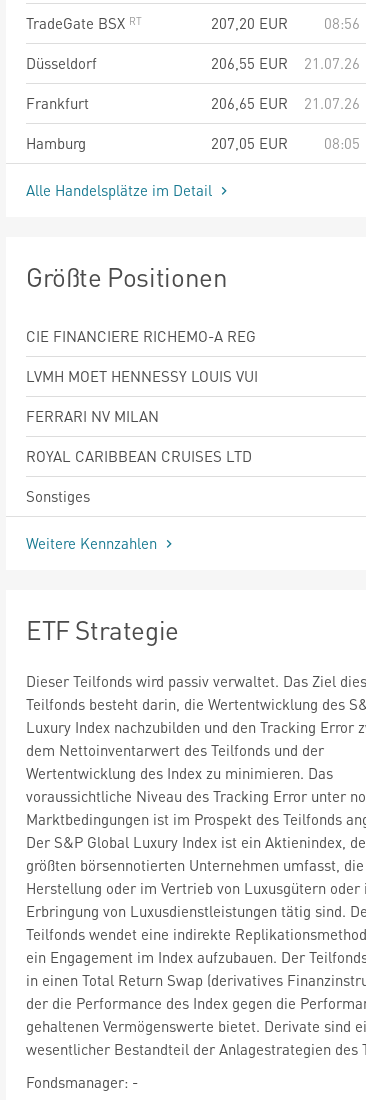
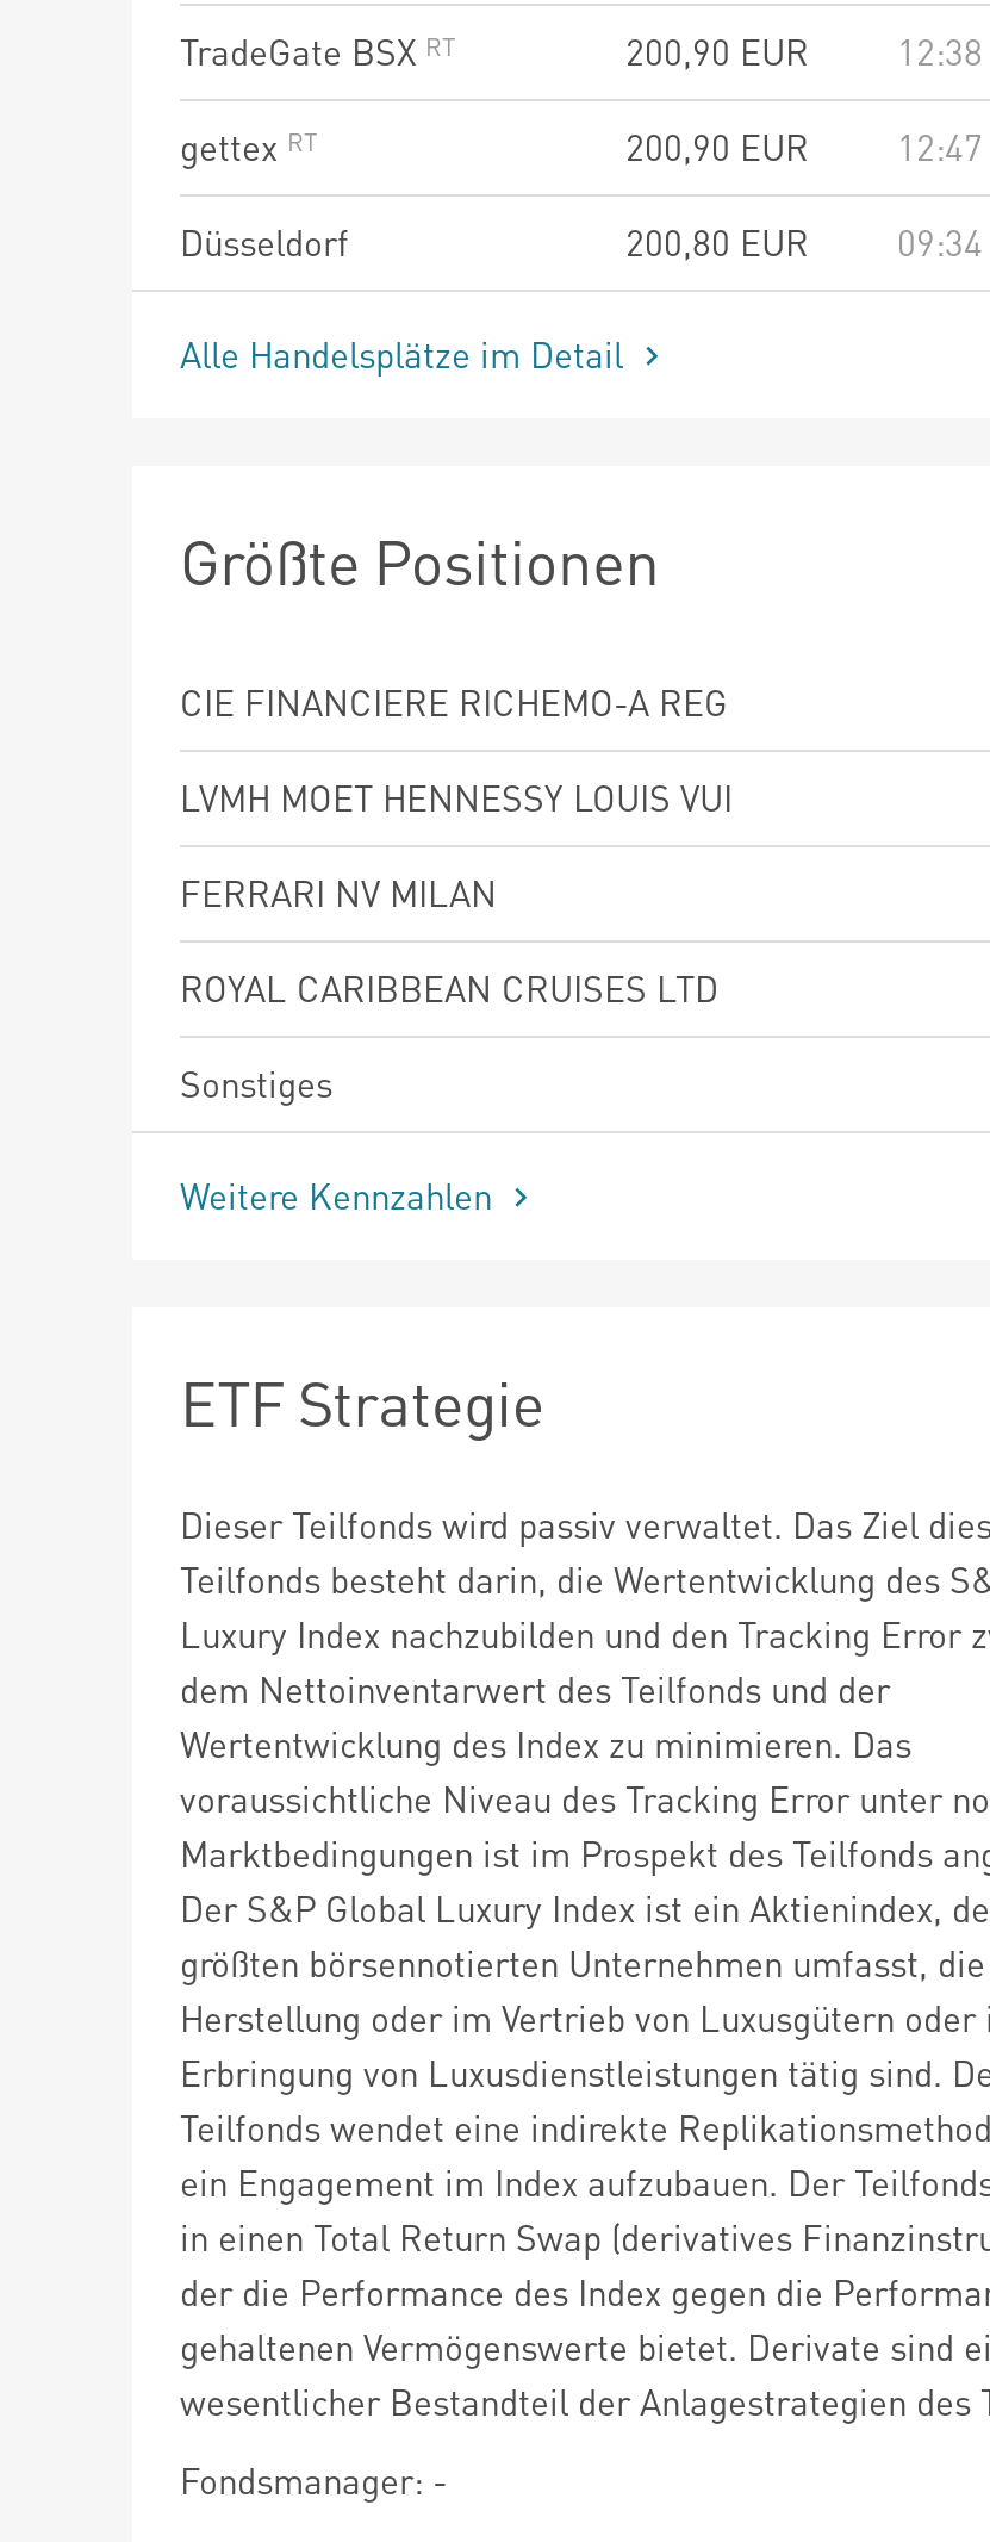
- 207,20 EUR
- 08:56
+ 200,90 EUR
+ 12:38
+ gettex
+ 200,90 EUR
+ 12:47

- 206,55 EUR
- 21.07.26
- Frankfurt
- 206,65 EUR
- 21.07.26
- Hamburg
- 207,05 EUR
- 08:05
+ 200,80 EUR
+ 09:34

moved down: Düsseldorf
